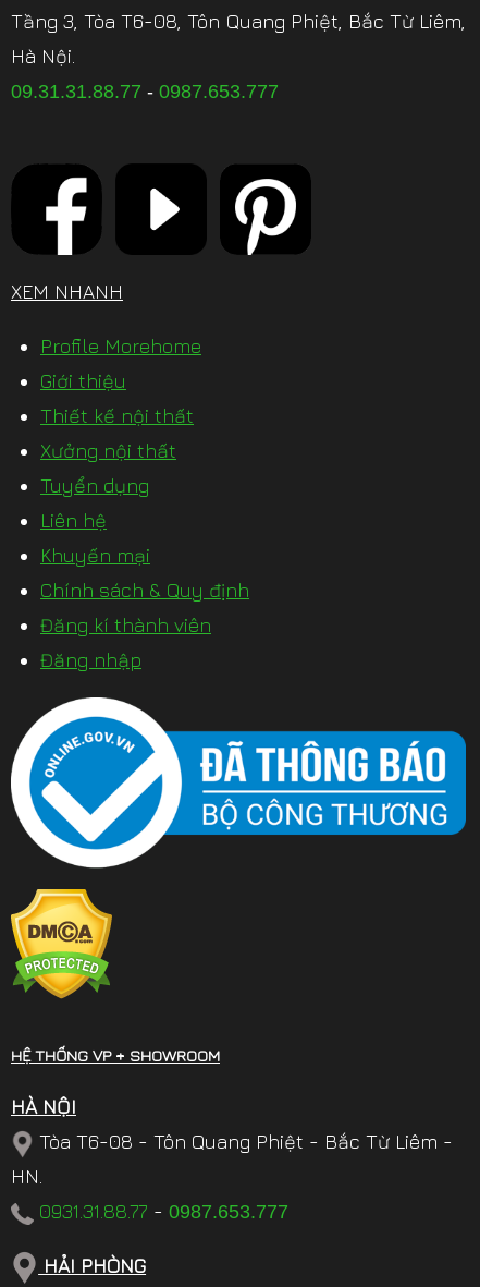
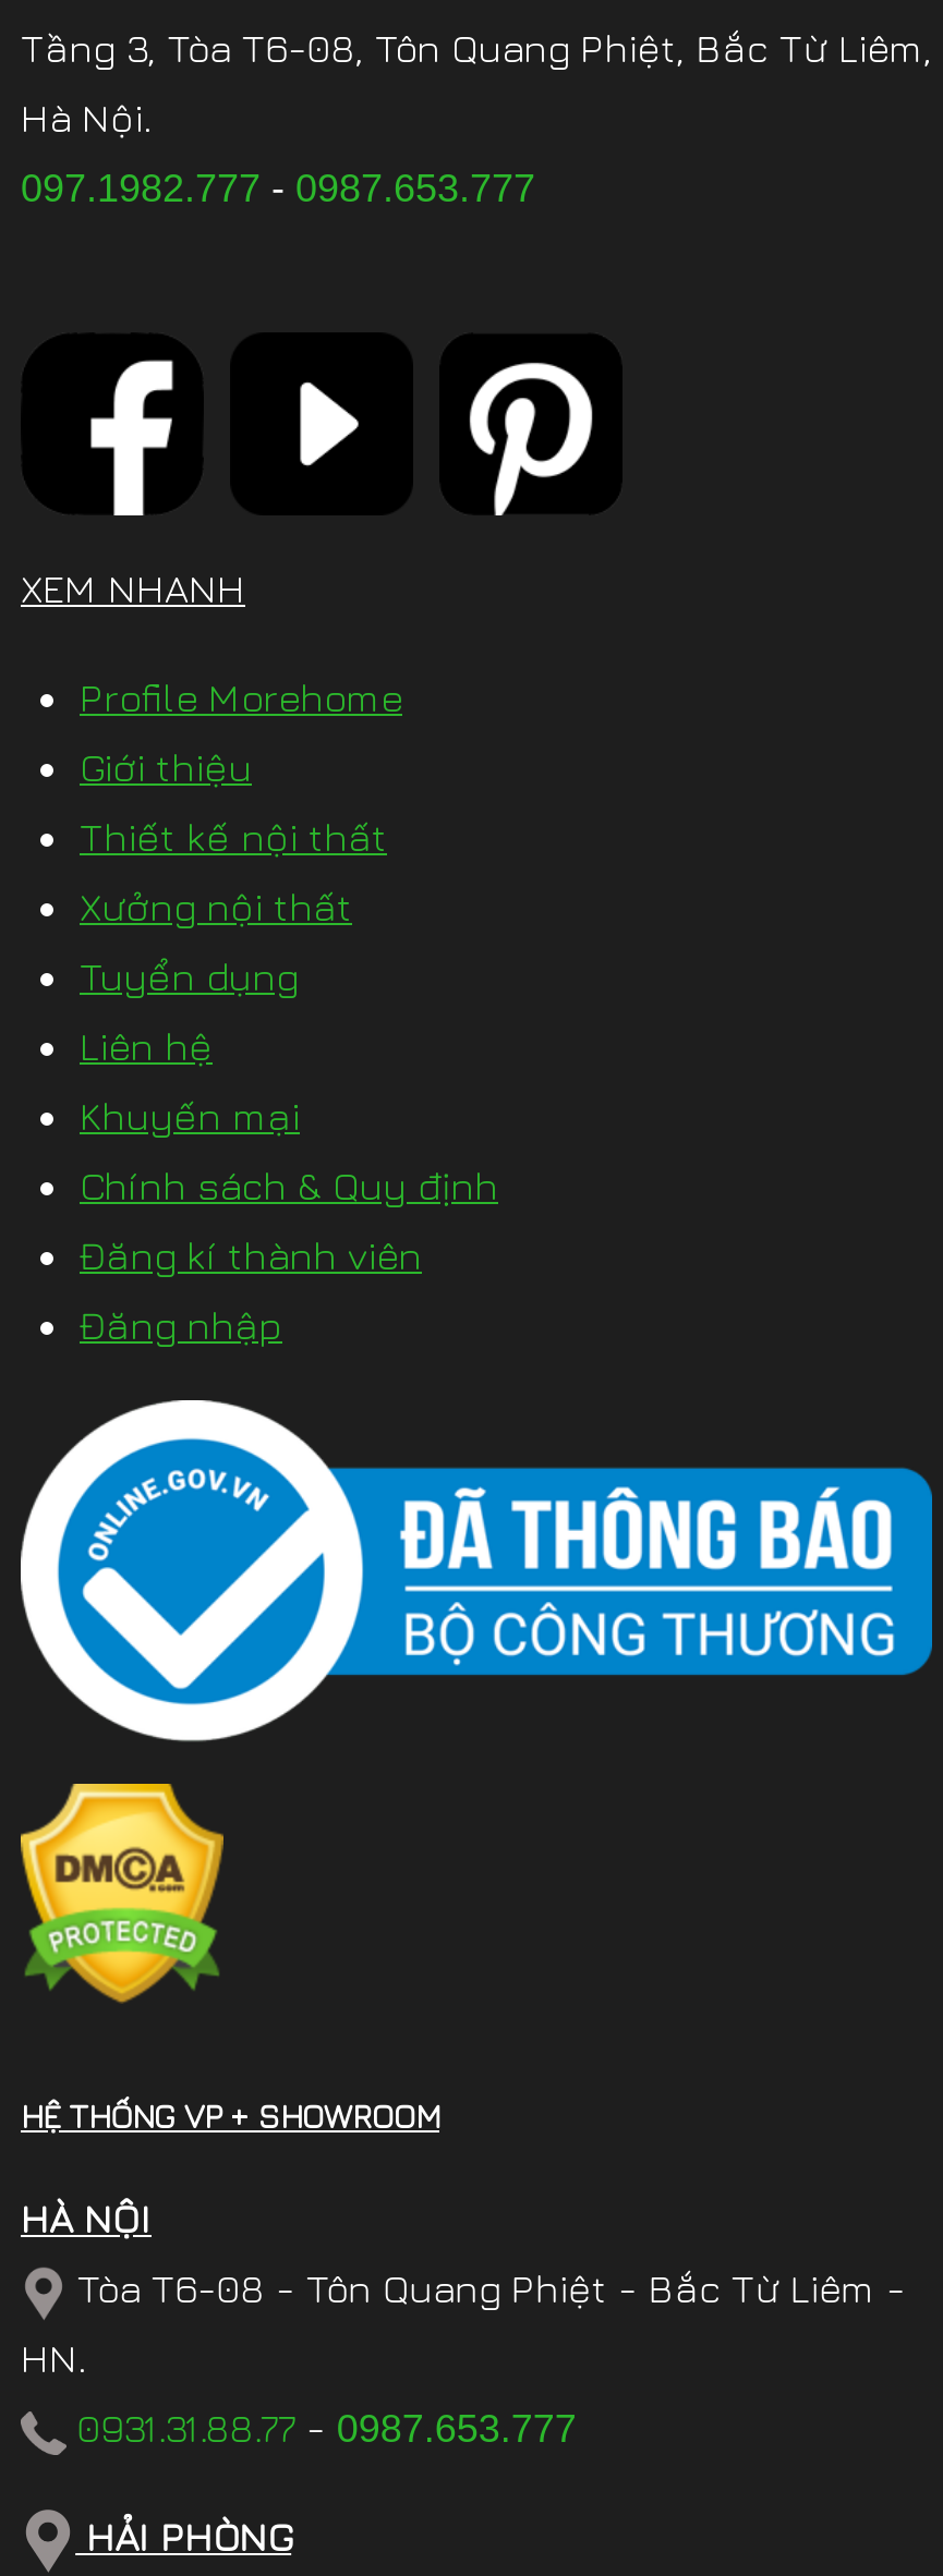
- 09.31.31.88.77 - 0987.653.777
+ 097.1982.777 - 0987.653.777
